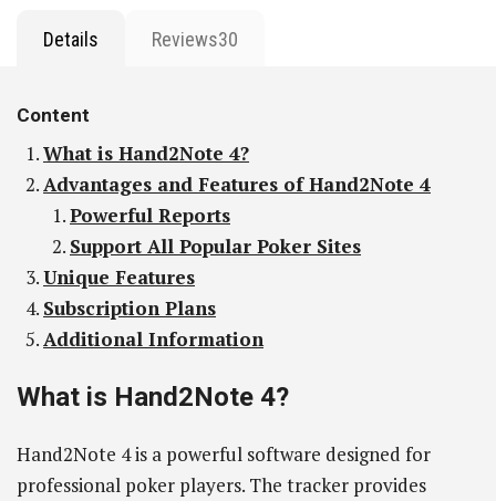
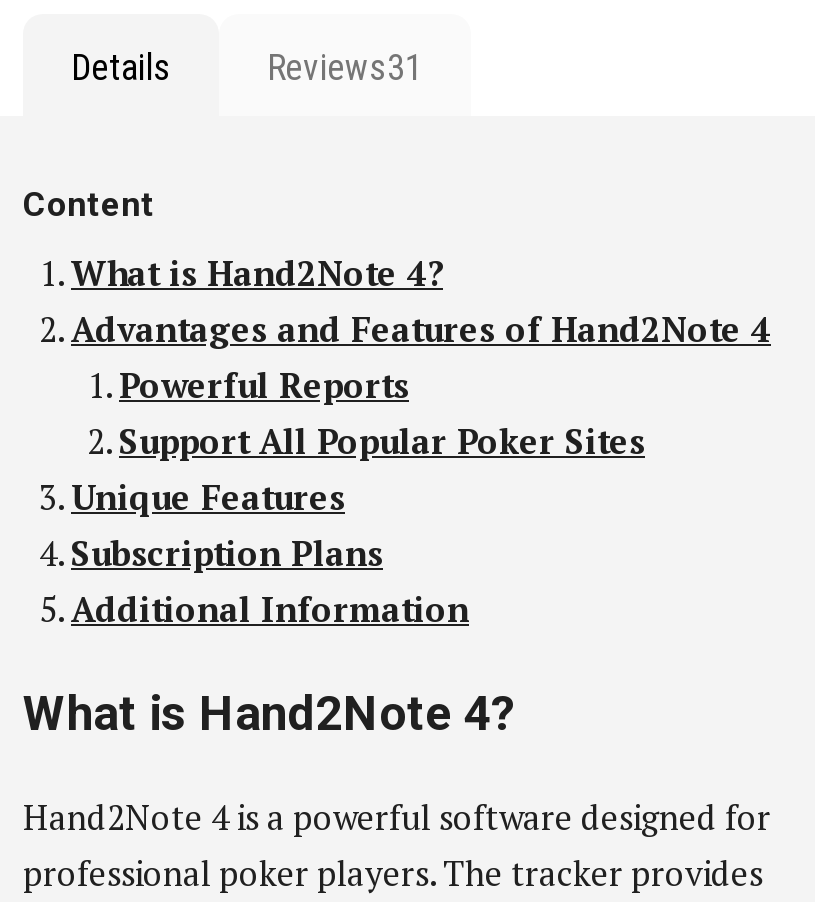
- Reviews30
+ Reviews31
